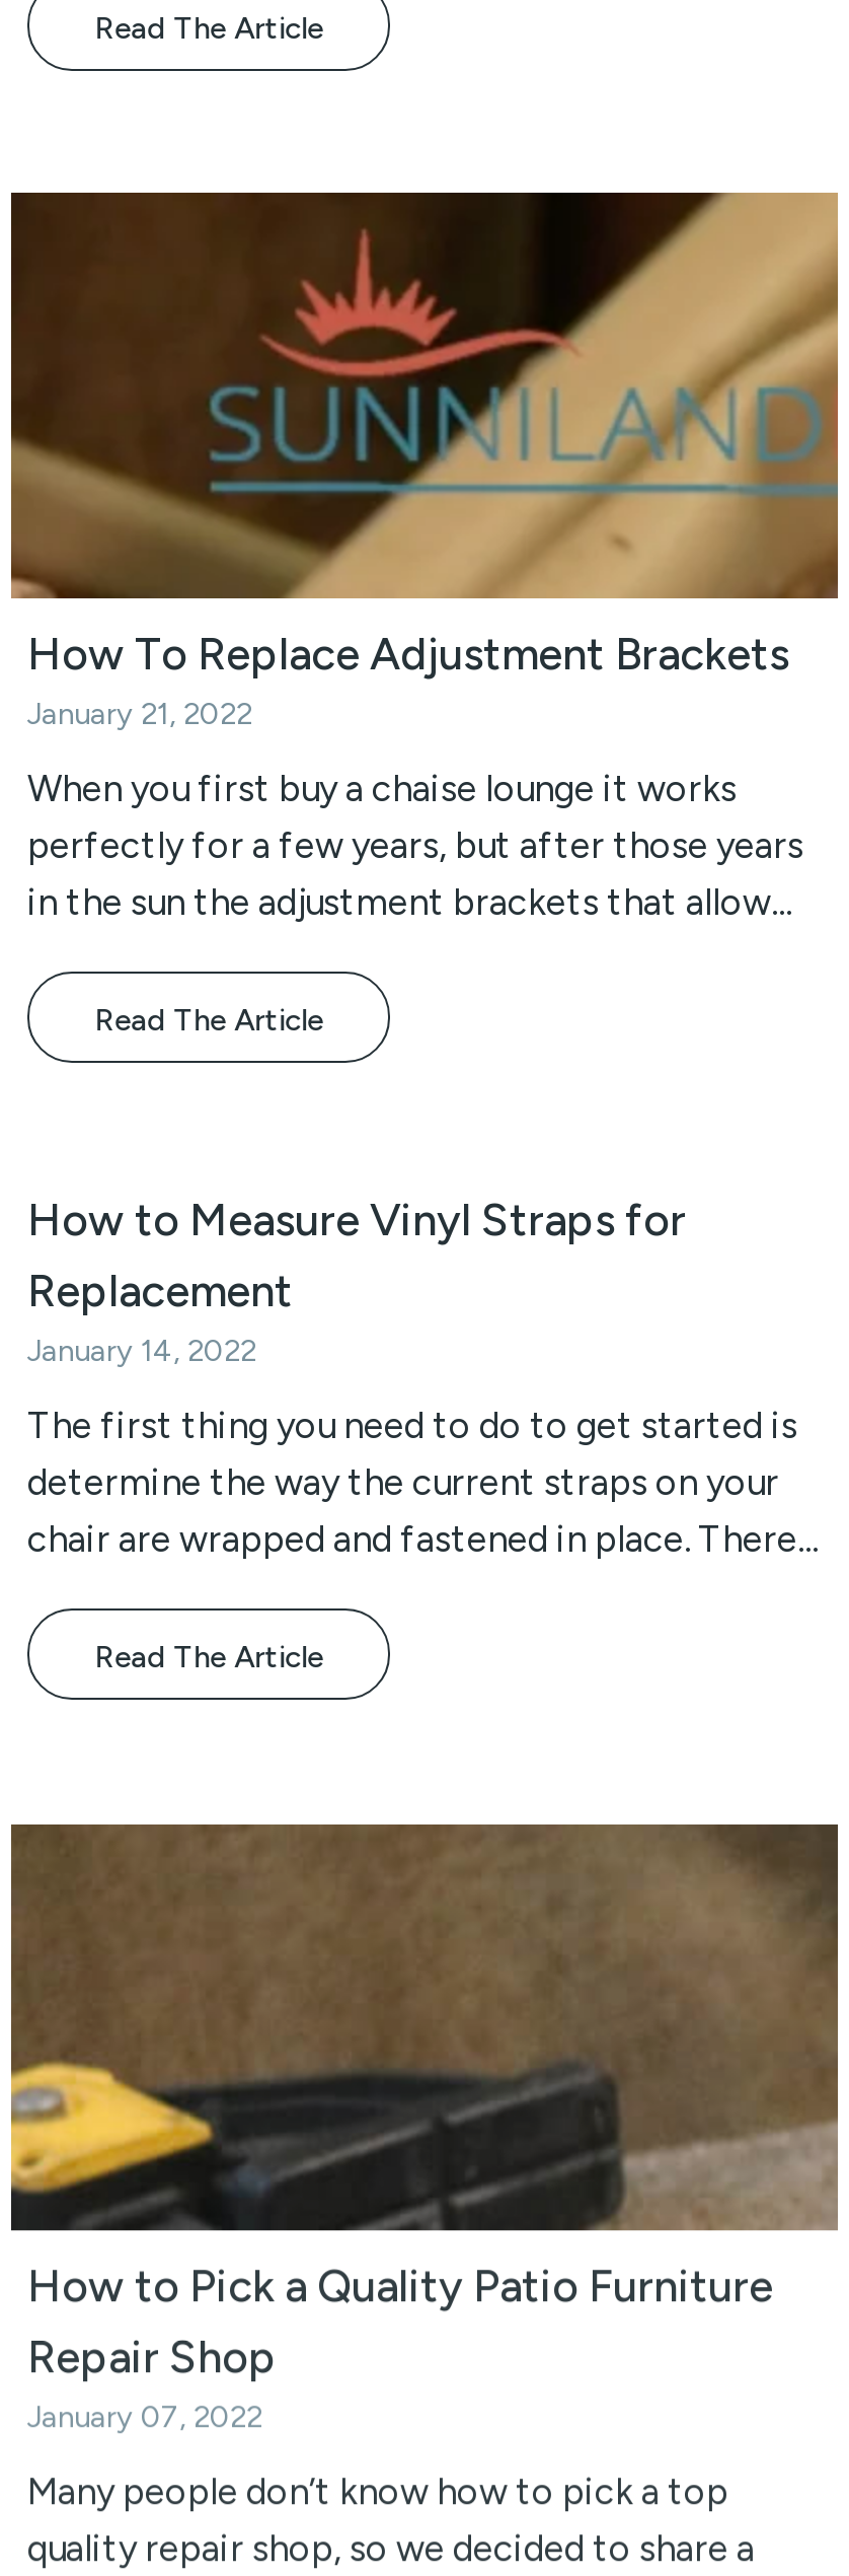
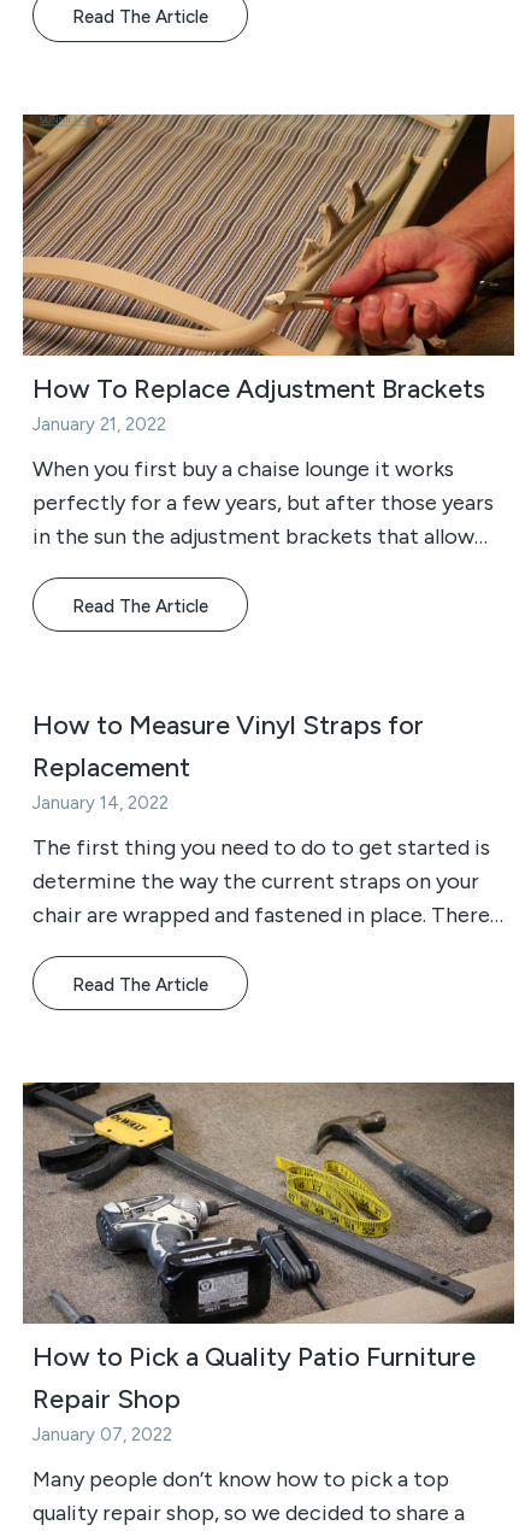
- [image]
+ [image]

- [image]
+ [image]
